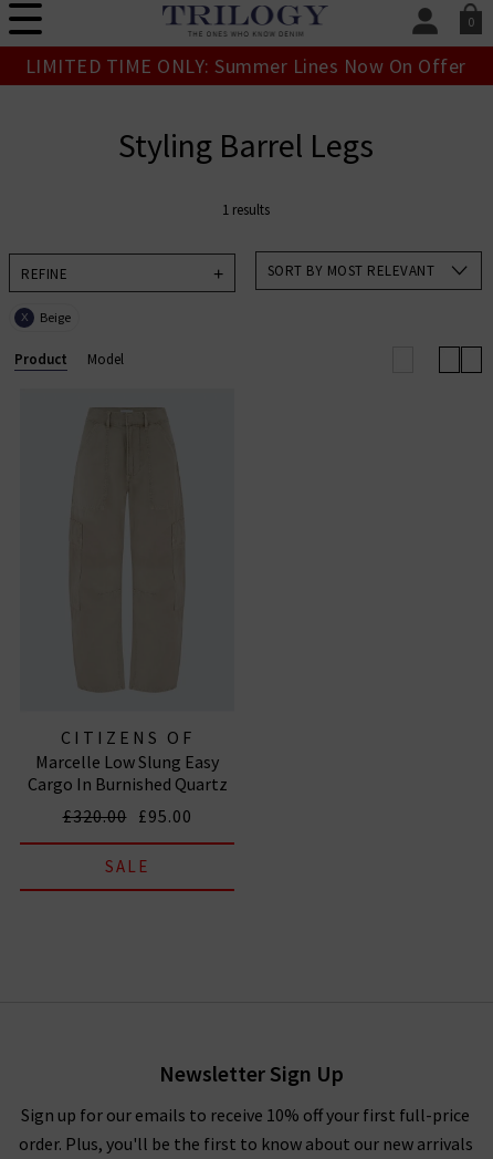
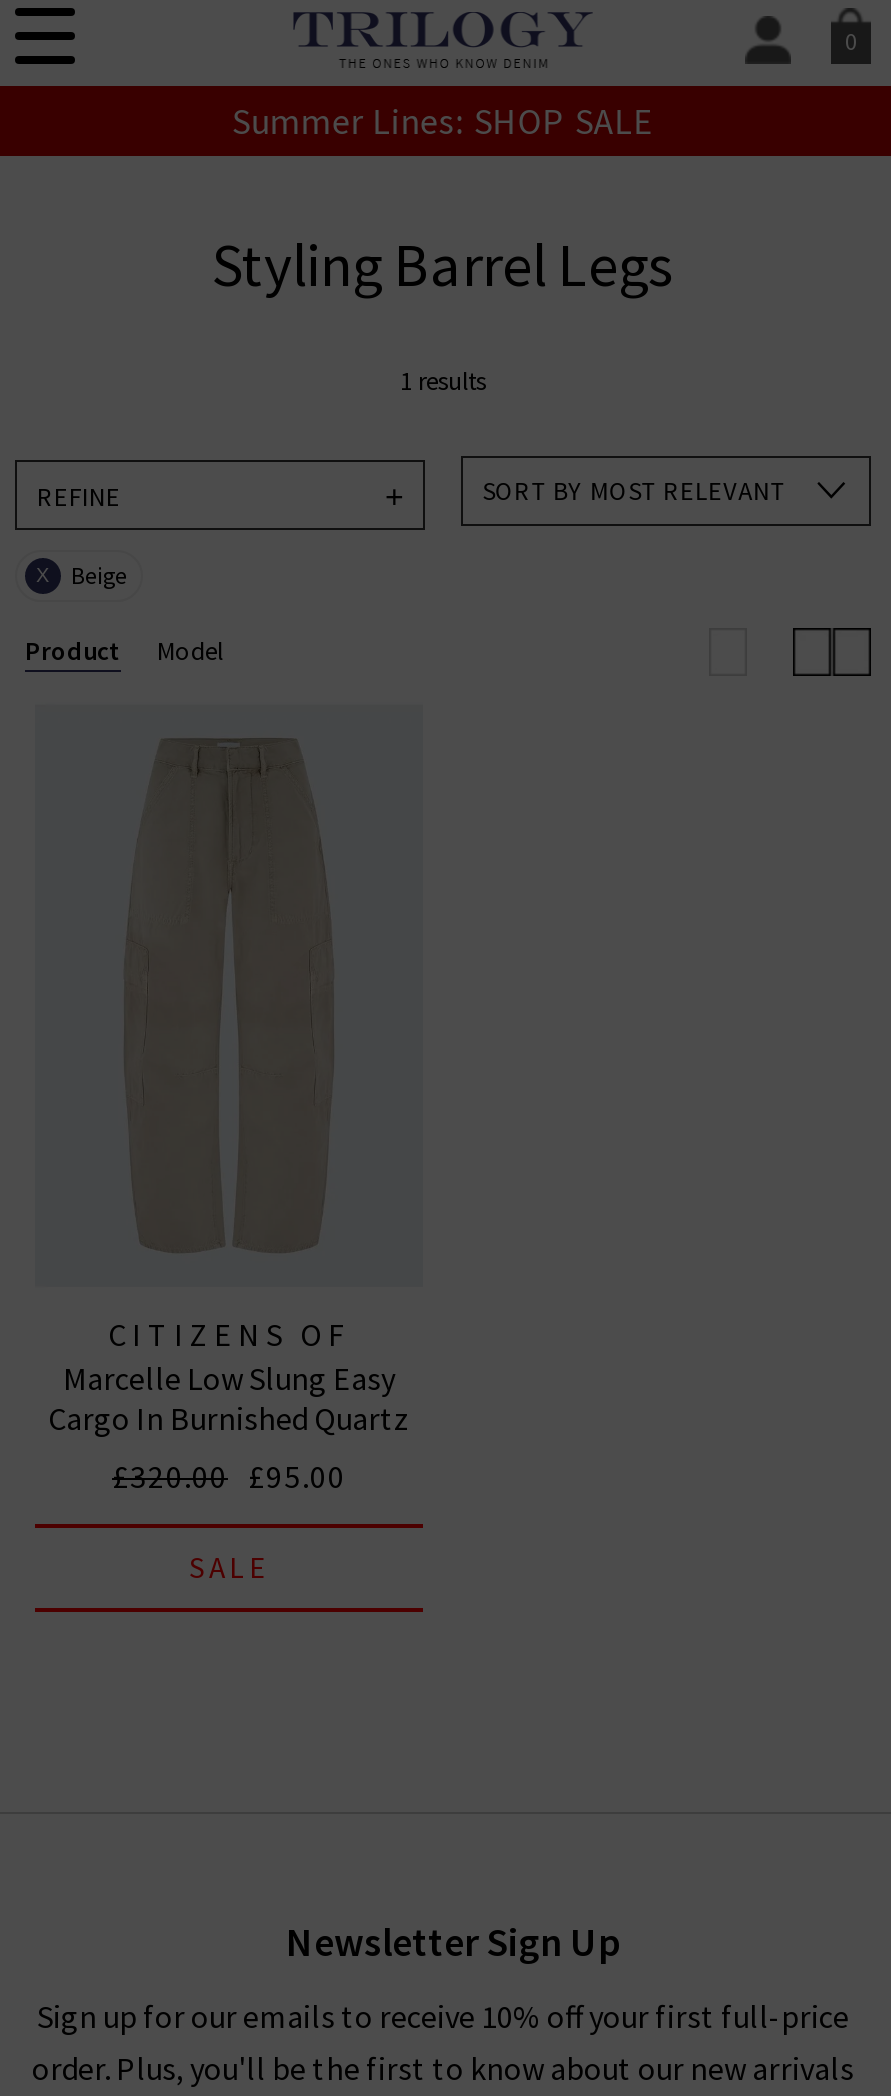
- LIMITED TIME ONLY: Summer Lines Now On Offer
+ Summer Lines: SHOP SALE
